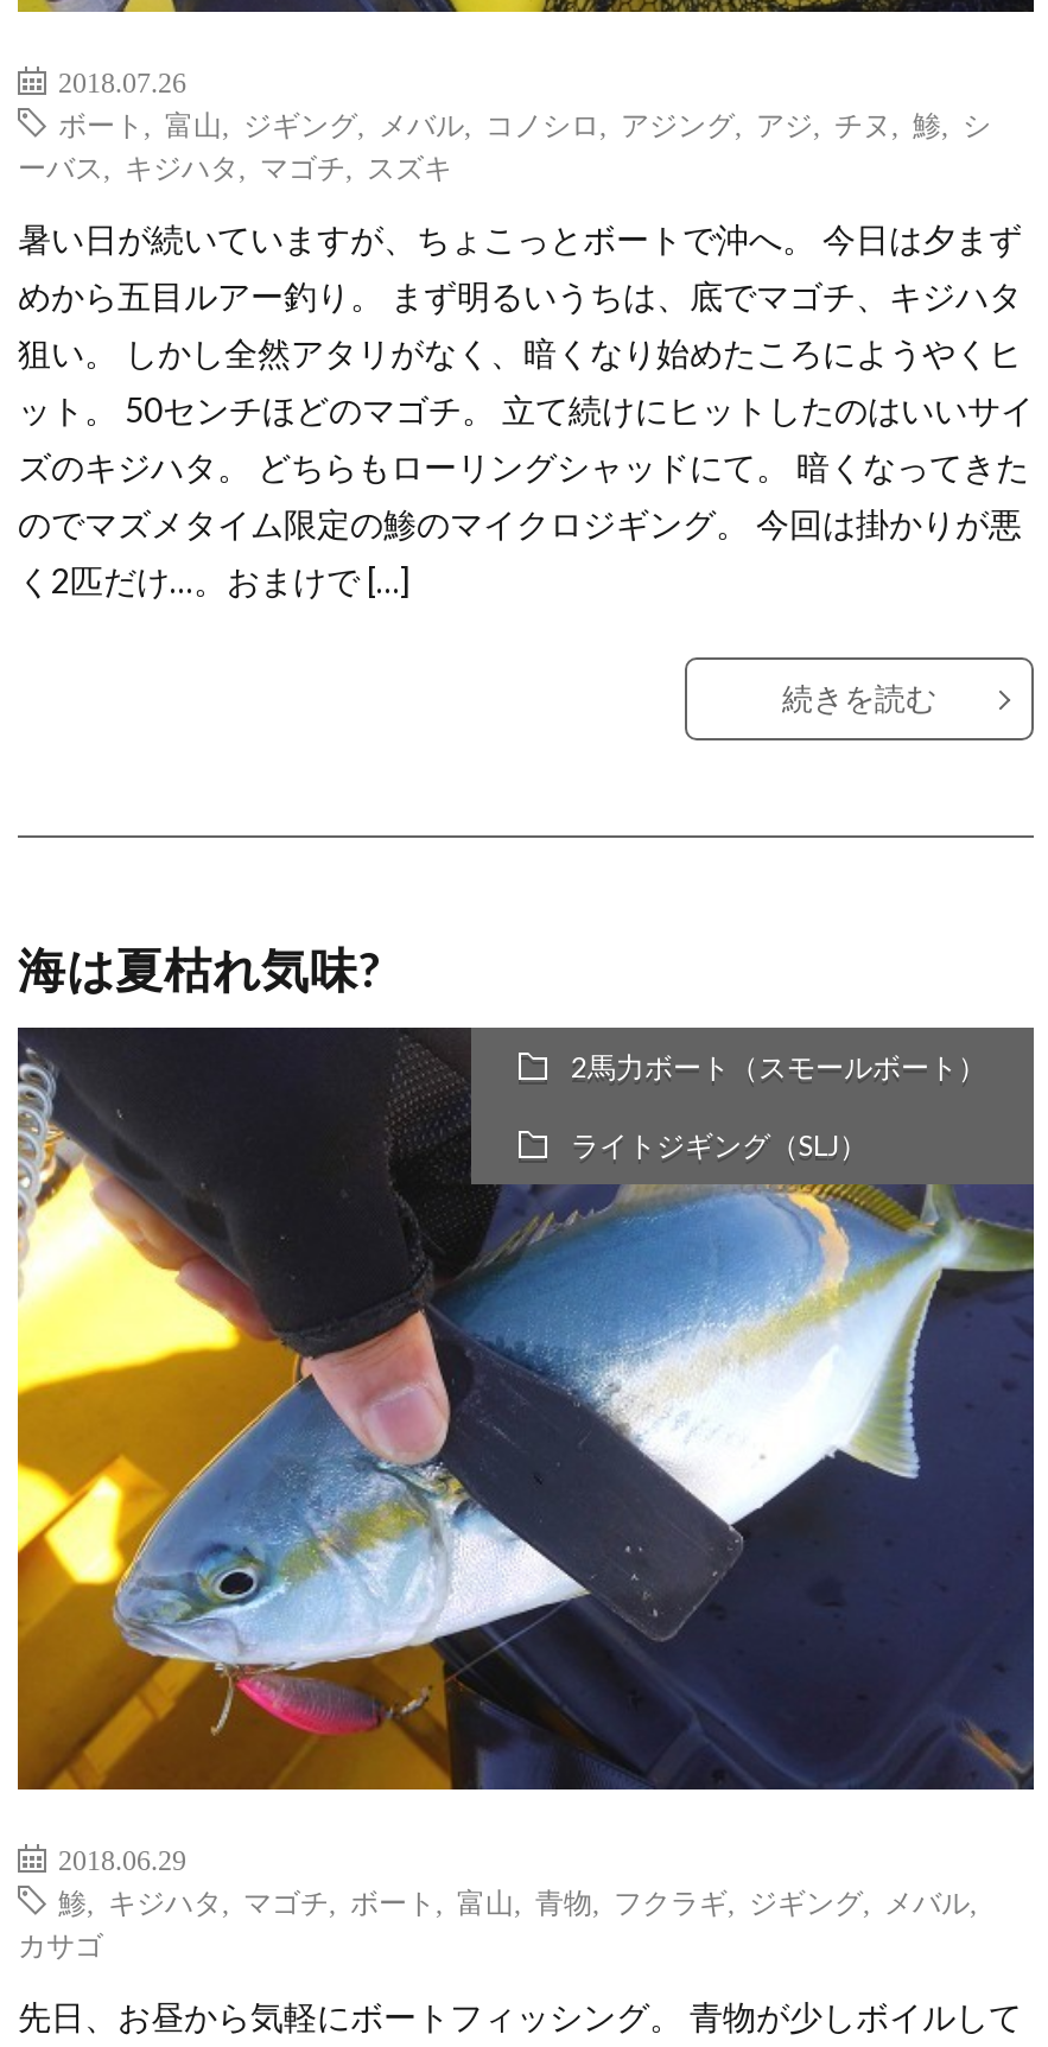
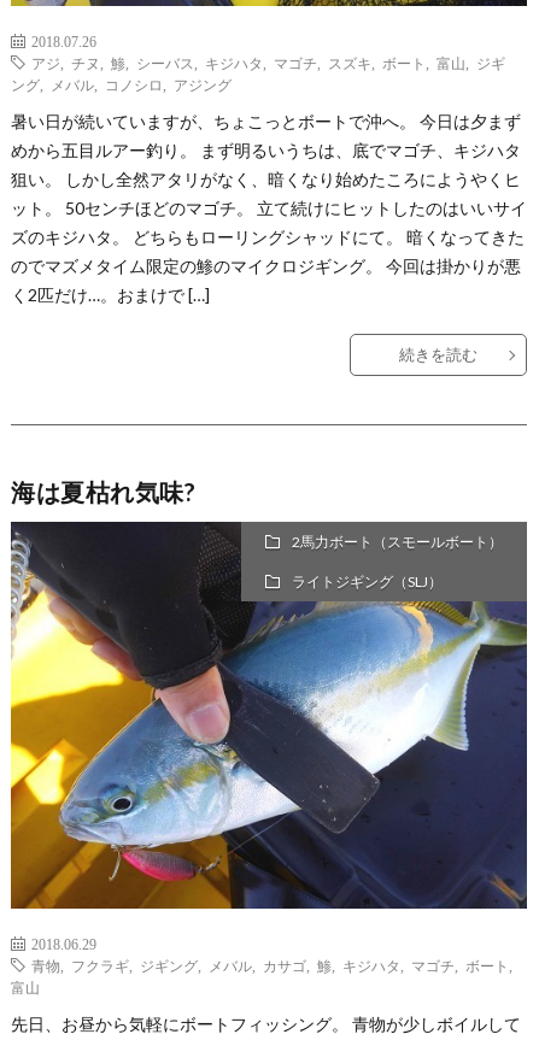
- ボート,富山,ジギング,メバル,コノシロ,アジング,アジ,チヌ,鯵,シ
+ アジ,チヌ,鯵,シーバス,キジハタ,マゴチ,スズキ,ボート,富山,ジギ

- ーバス,キジハタ,マゴチ,スズキ
+ ング,メバル,コノシロ,アジング

- 鯵,キジハタ,マゴチ,ボート,富山,青物,フクラギ,ジギング,メバル,
+ 青物,フクラギ,ジギング,メバル,カサゴ,鯵,キジハタ,マゴチ,ボート,

- カサゴ
+ 富山
